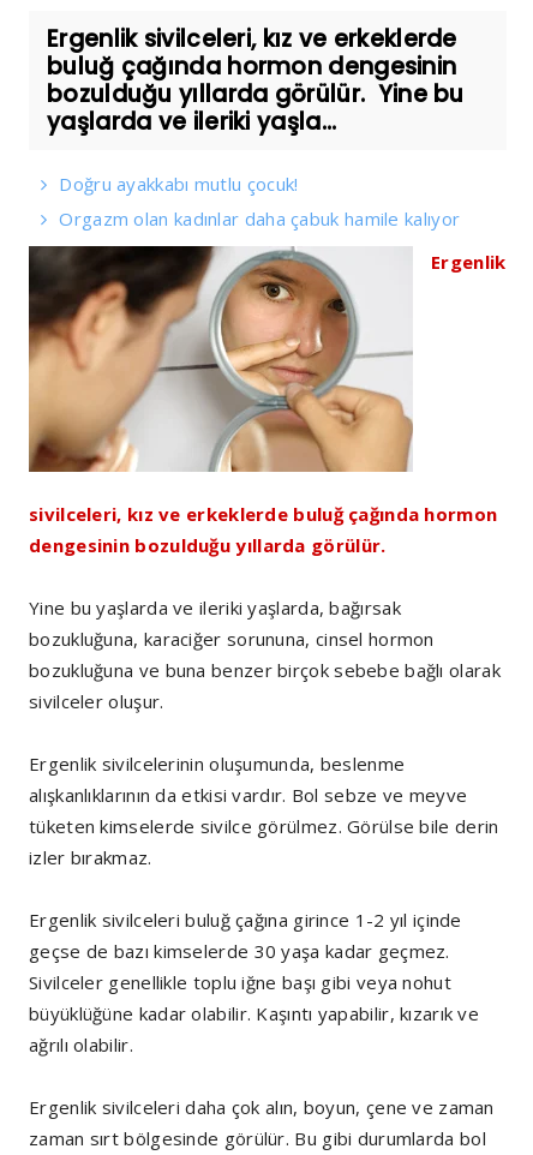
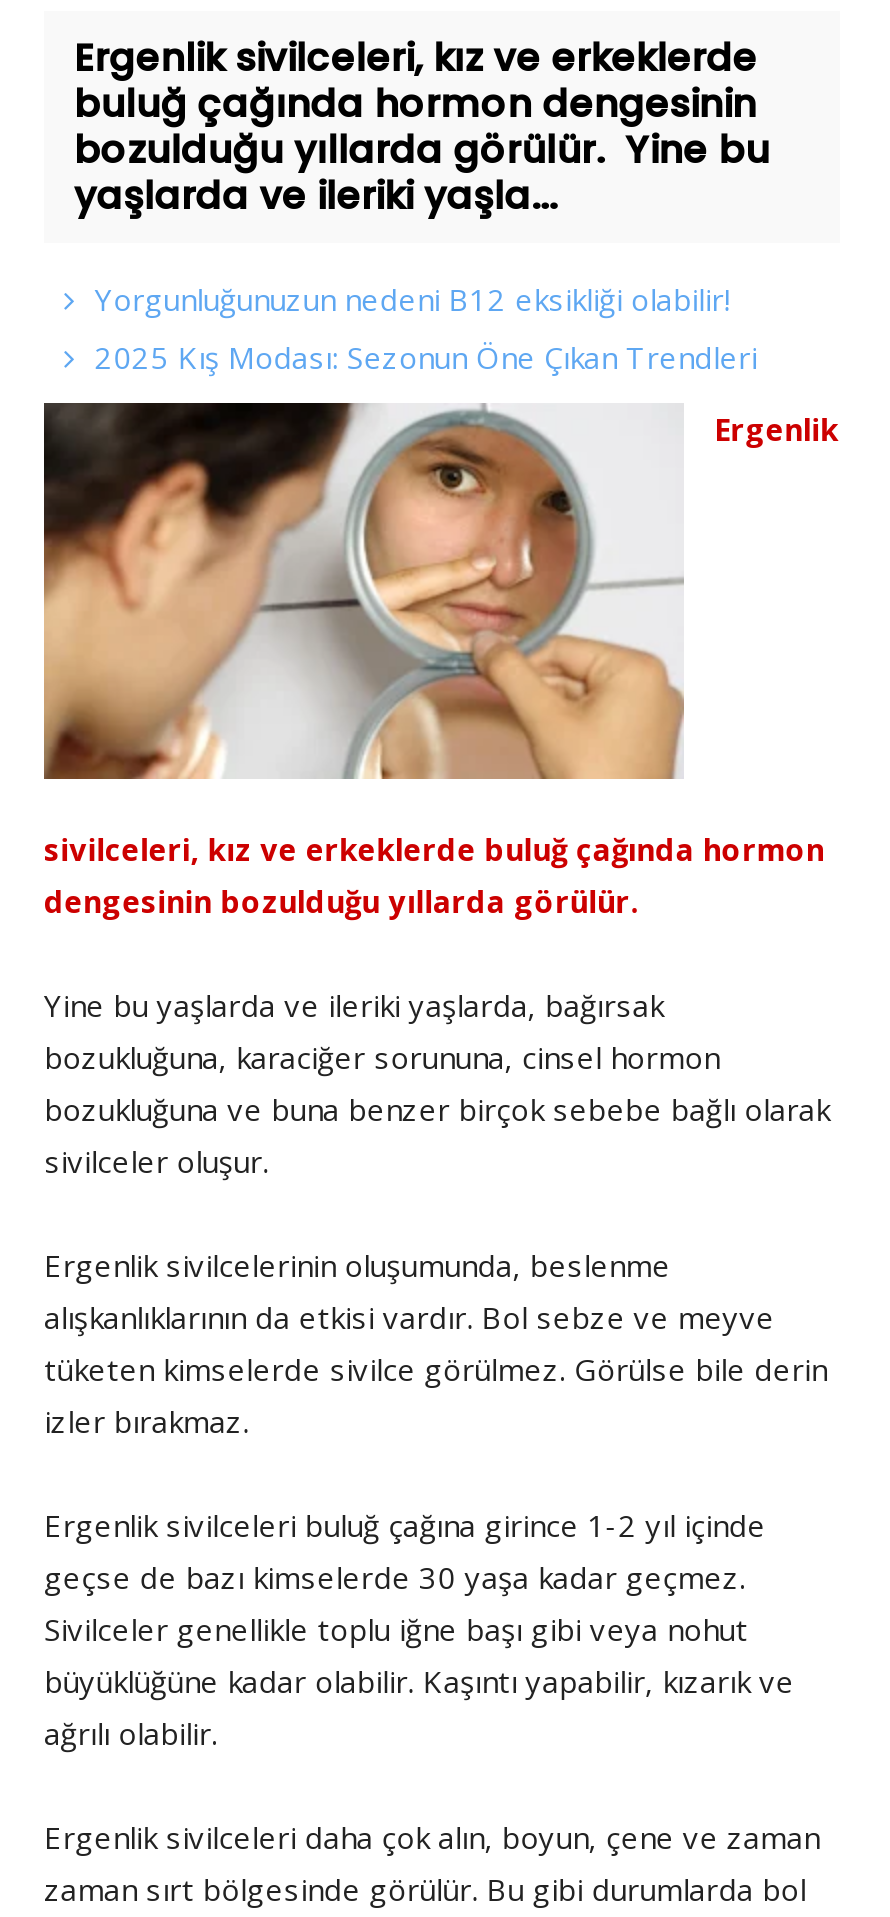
- Doğru ayakkabı mutlu çocuk!
- Orgazm olan kadınlar daha çabuk hamile kalıyor
+ Yorgunluğunuzun nedeni B12 eksikliği olabilir!
+ 2025 Kış Modası: Sezonun Öne Çıkan Trendleri
